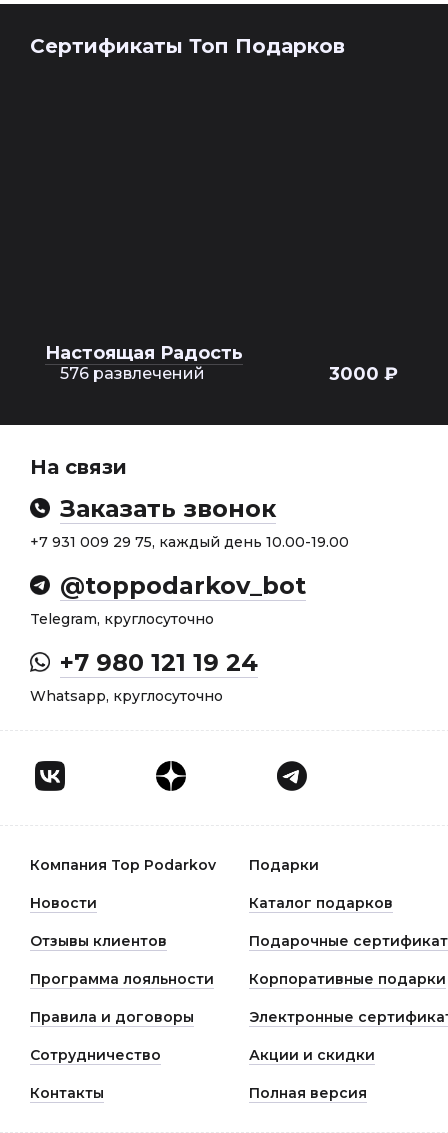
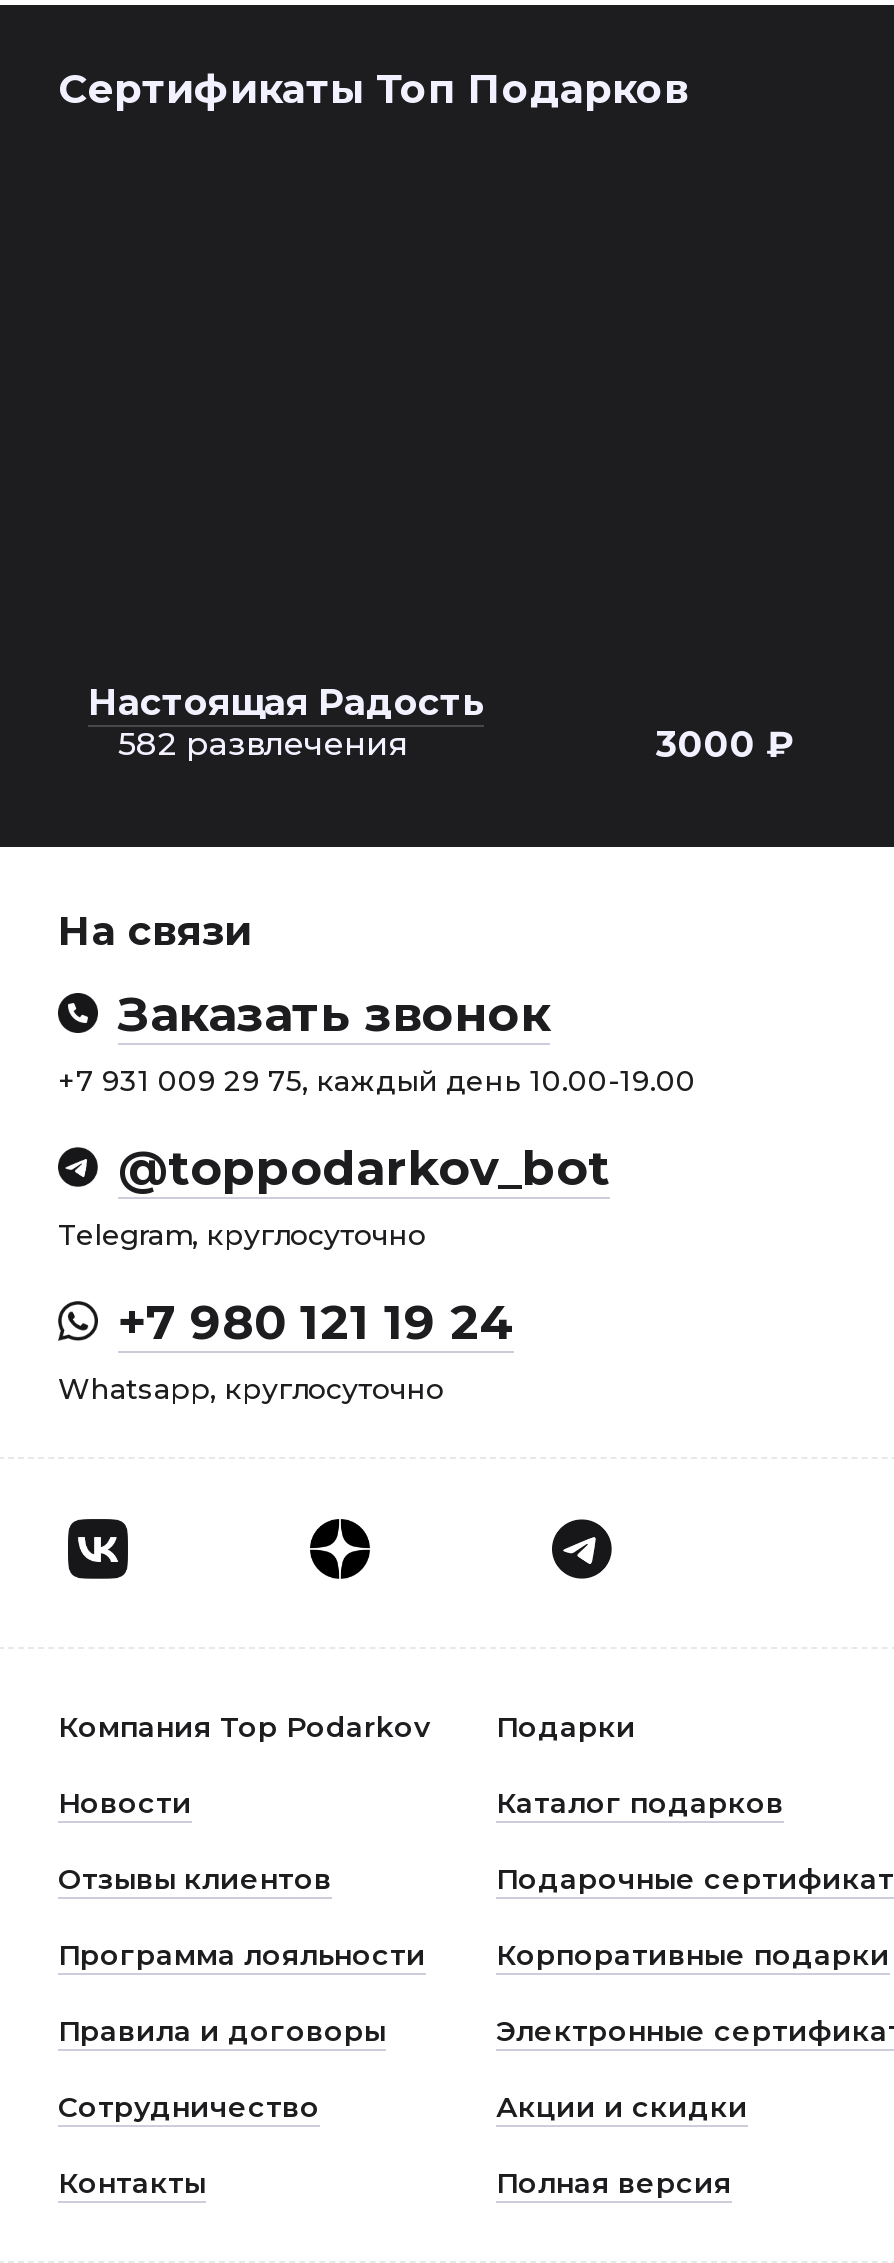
- 576 развлечений
+ 582 развлечения
